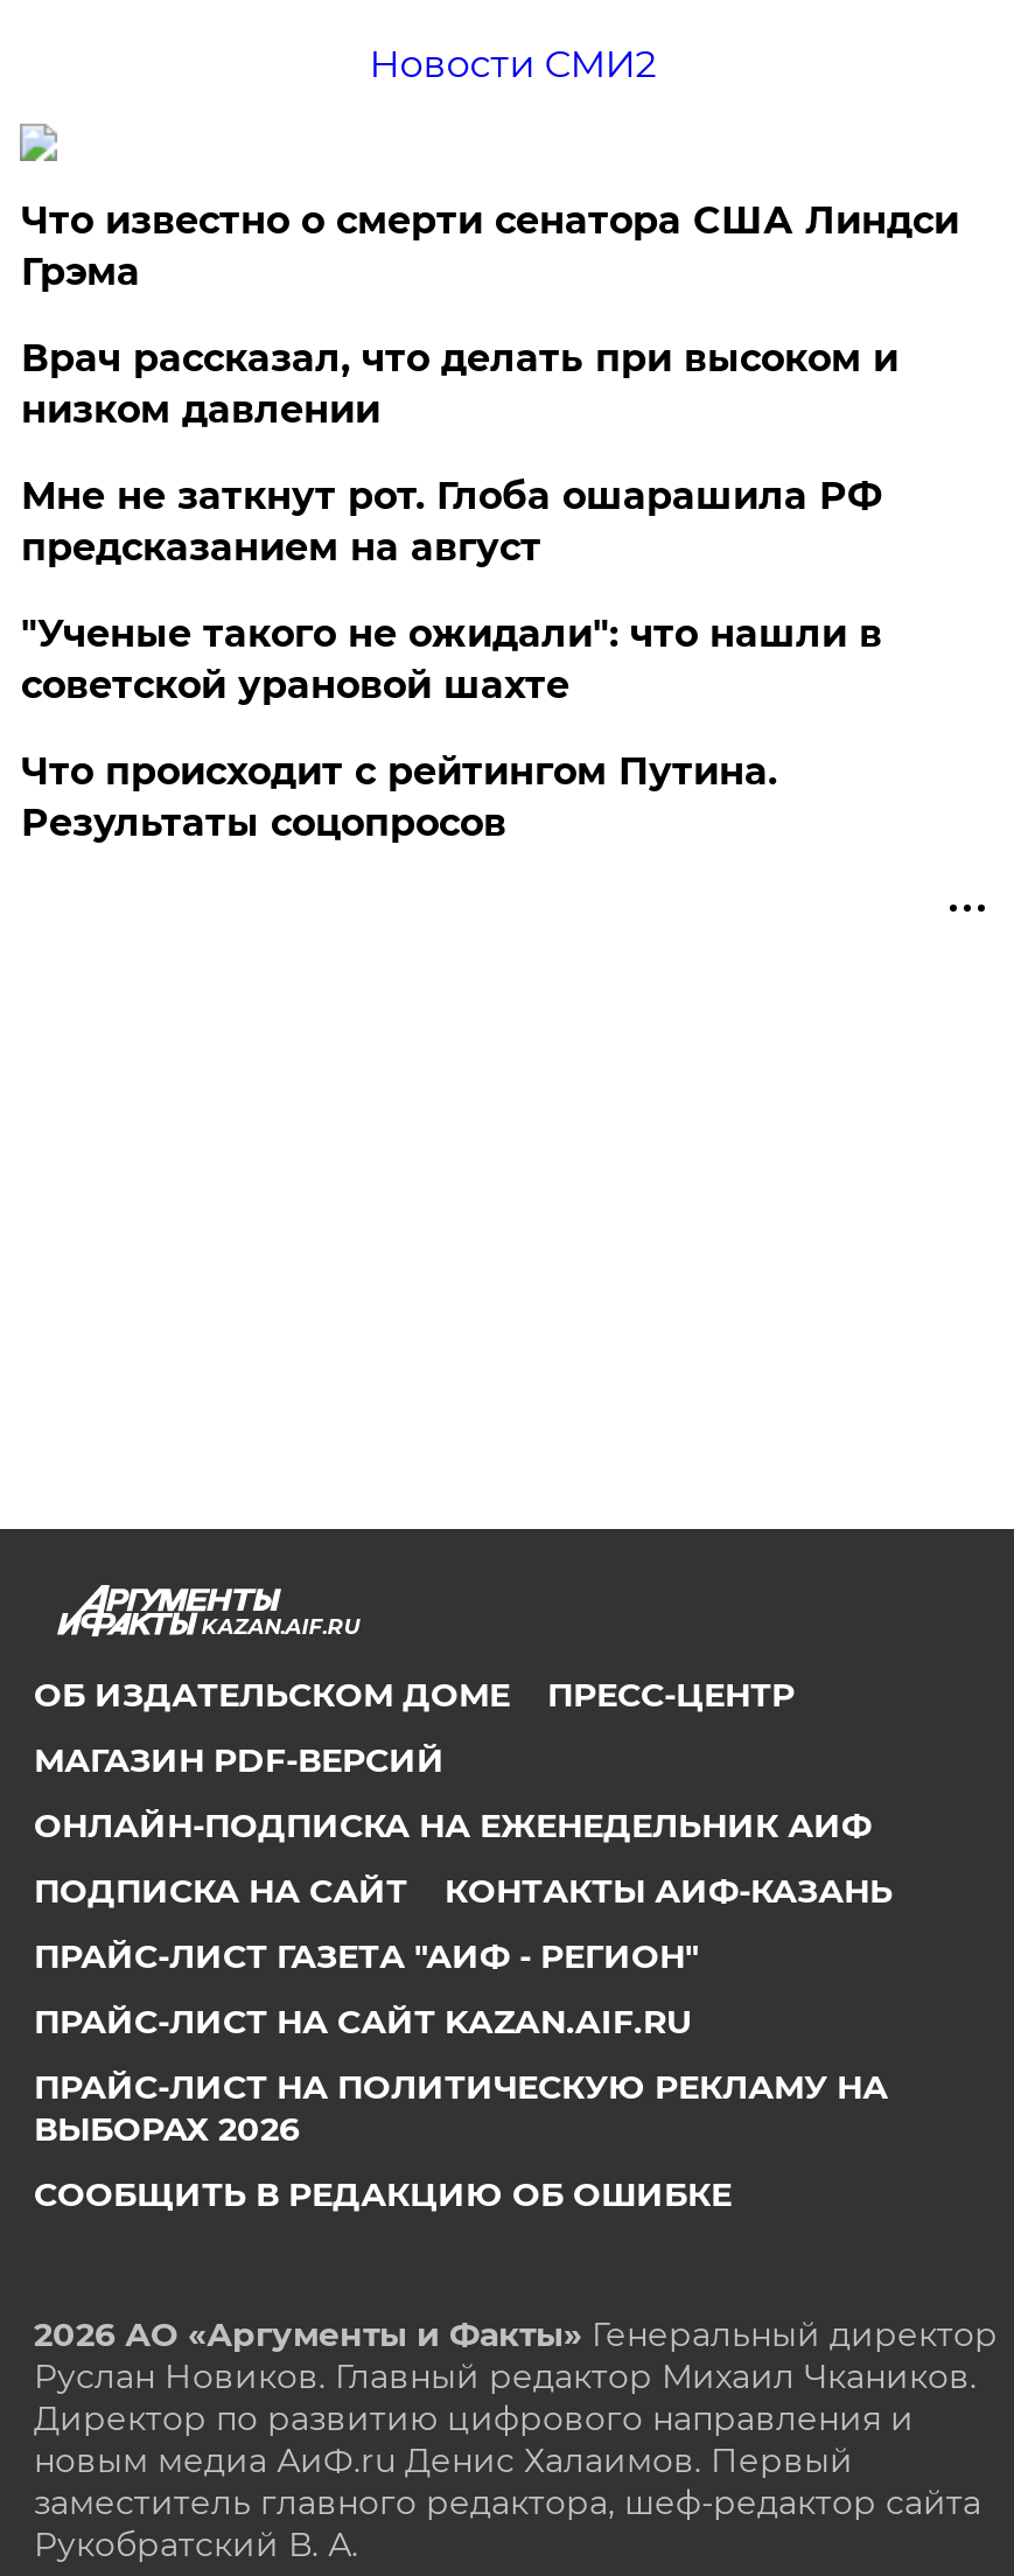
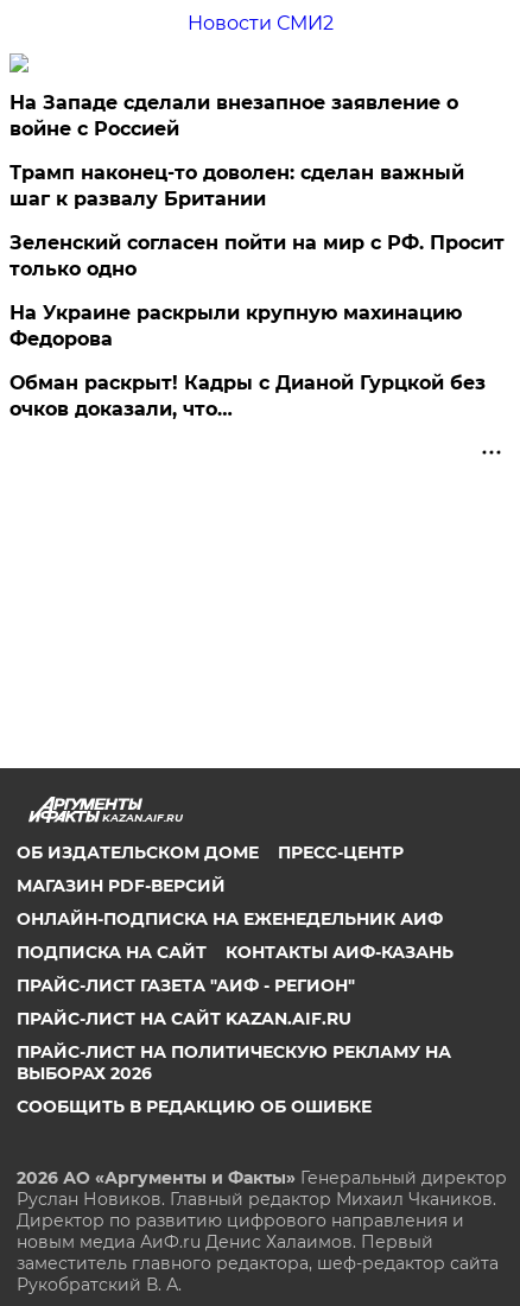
- Что известно о смерти сенатора США Линдси
- Грэма
+ На Западе сделали внезапное заявление о
+ войне с Россией

- Врач рассказал, что делать при высоком и
- низком давлении
+ Трамп наконец-то доволен: сделан важный
+ шаг к развалу Британии

- Мне не заткнут рот. Глоба ошарашила РФ
- предсказанием на август
+ Зеленский согласен пойти на мир с РФ. Просит
+ только одно

- "Ученые такого не ожидали": что нашли в
- советской урановой шахте
+ На Украине раскрыли крупную махинацию
+ Федорова

- Что происходит с рейтингом Путина.
- Результаты соцопросов
+ Обман раскрыт! Кадры с Дианой Гурцкой без
+ очков доказали, что…
